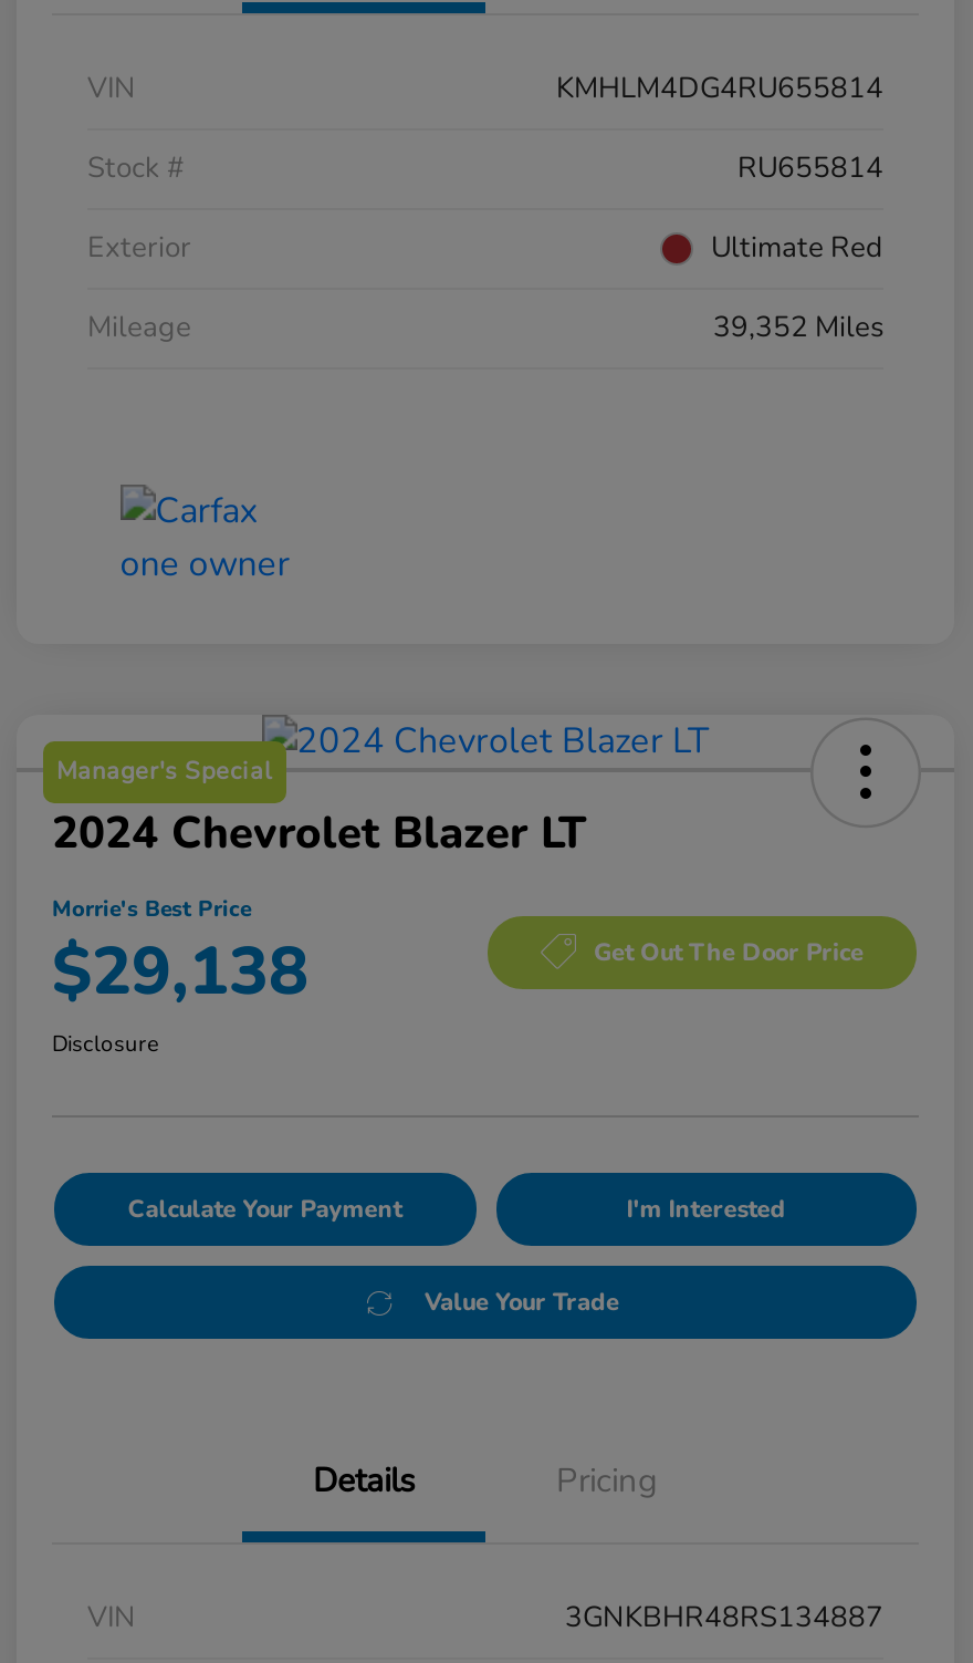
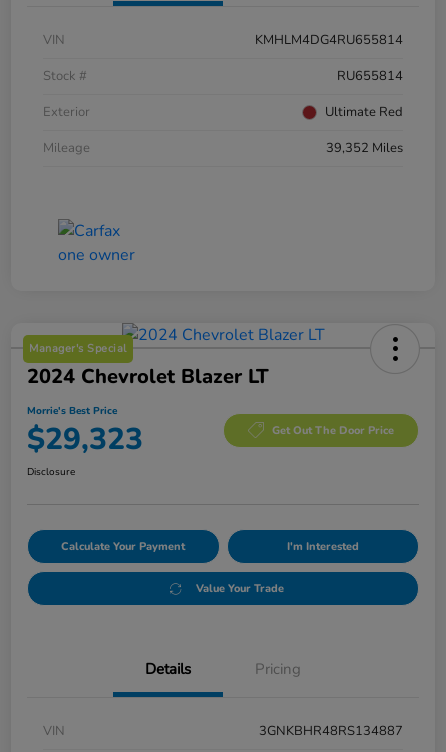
- $29,138
+ $29,323
